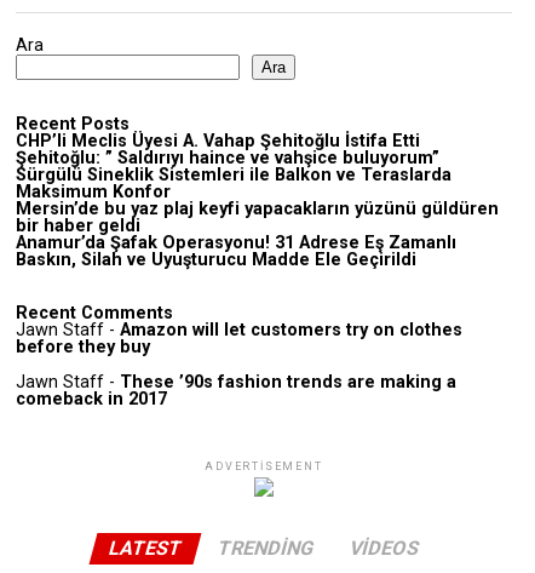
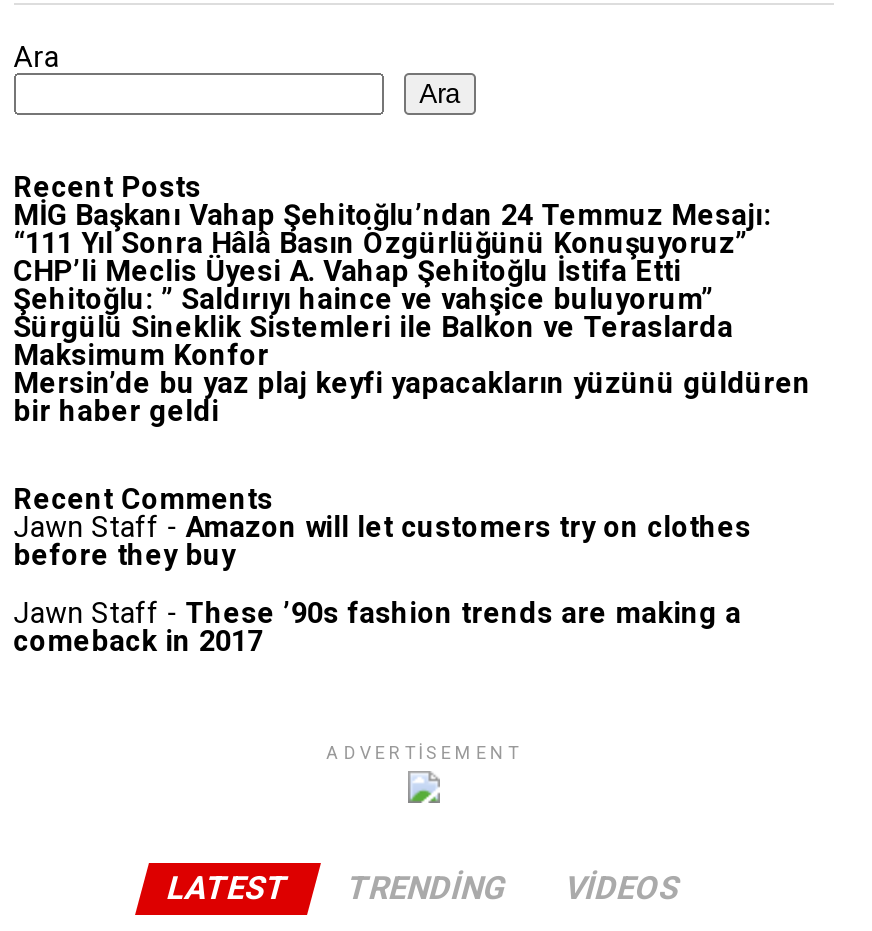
+ MİG Başkanı Vahap Şehitoğlu’ndan 24 Temmuz Mesajı:
+ “111 Yıl Sonra Hâlâ Basın Özgürlüğünü Konuşuyoruz”

moved down: CHP’li Meclis Üyesi A. Vahap Şehitoğlu İstifa Etti | Şehitoğlu: ” Saldırıyı haince ve vahşice buluyorum” | Sürgülü Sineklik Sistemleri ile Balkon ve Teraslarda | Maksimum Konfor | Mersin’de bu yaz plaj keyfi yapacakların yüzünü güldüren | bir haber geldi

- Anamur’da Şafak Operasyonu! 31 Adrese Eş Zamanlı
- Baskın, Silah ve Uyuşturucu Madde Ele Geçirildi
